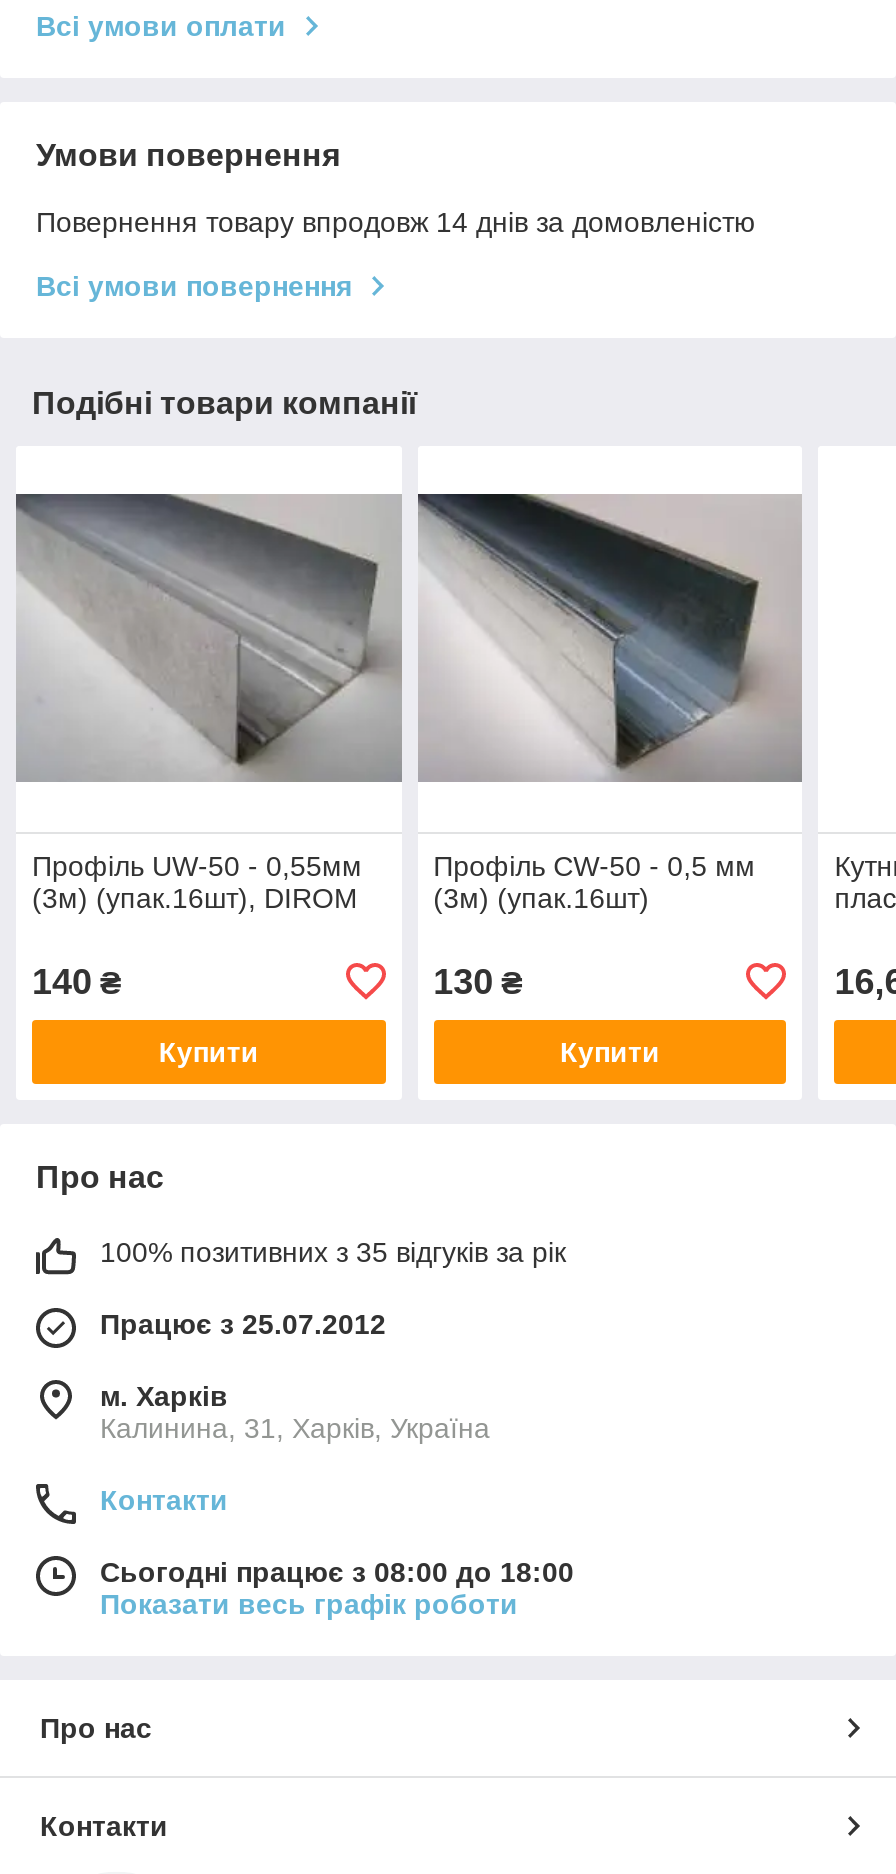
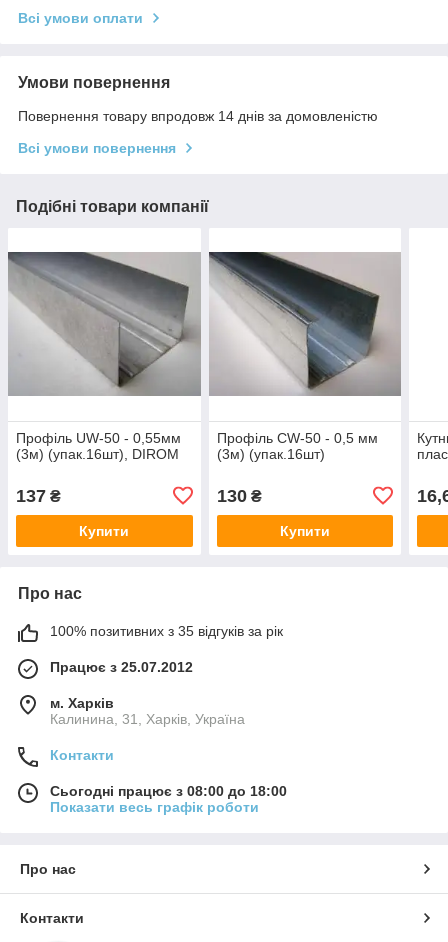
- 140 ₴
+ 137 ₴
